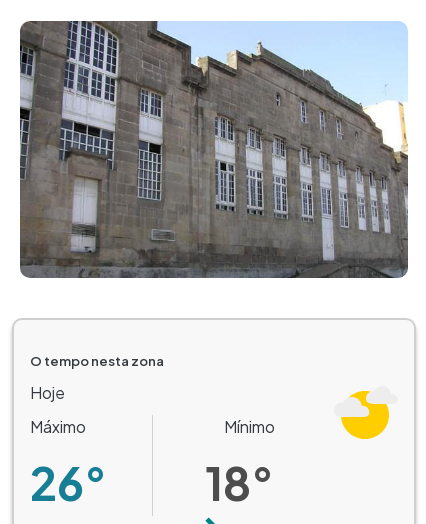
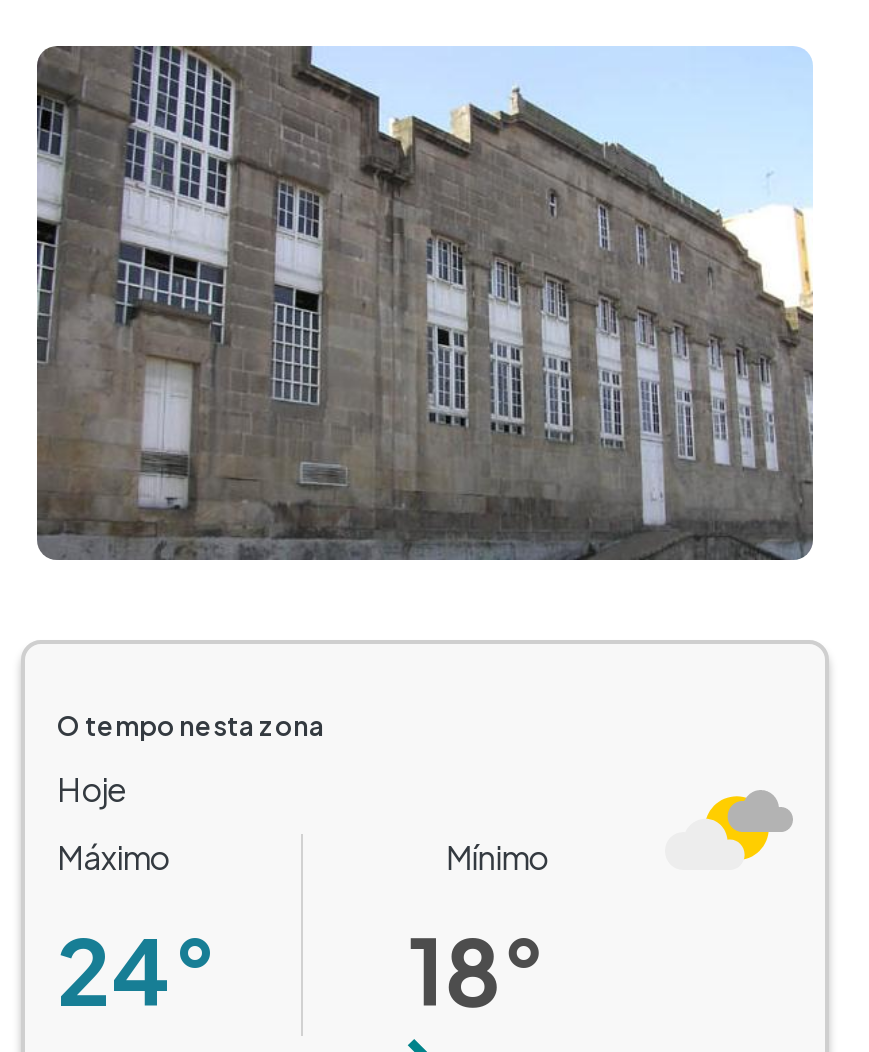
- [image]
+ [image]

- 26° 18°
+ 24° 18°
